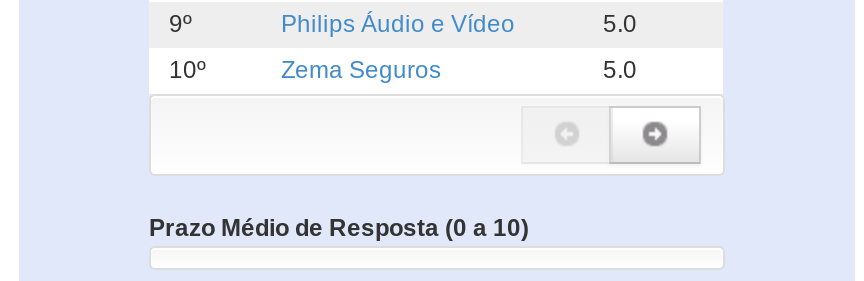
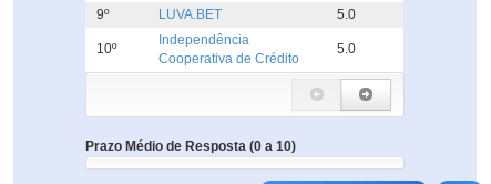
- Philips Áudio e Vídeo
+ LUVA.BET

- Zema Seguros
+ Independência
+ Cooperativa de Crédito
